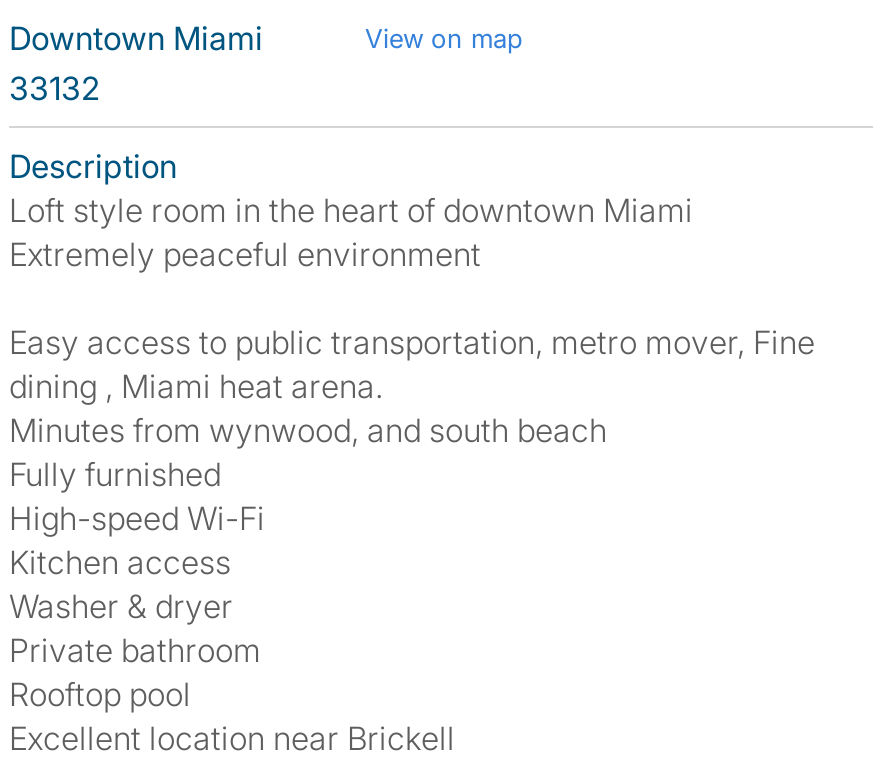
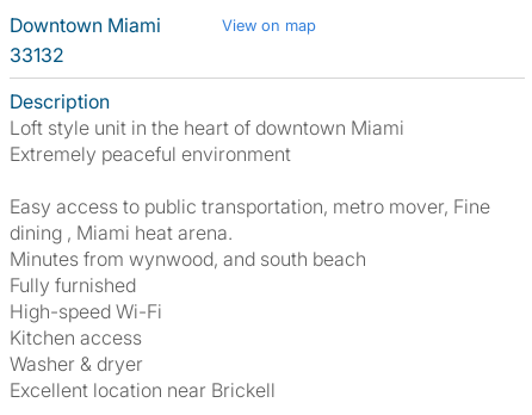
- Loft style room in the heart of downtown Miami
+ Loft style unit in the heart of downtown Miami

- Private bathroom
- Rooftop pool
